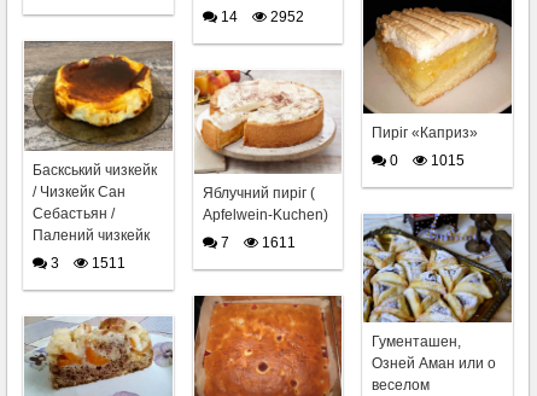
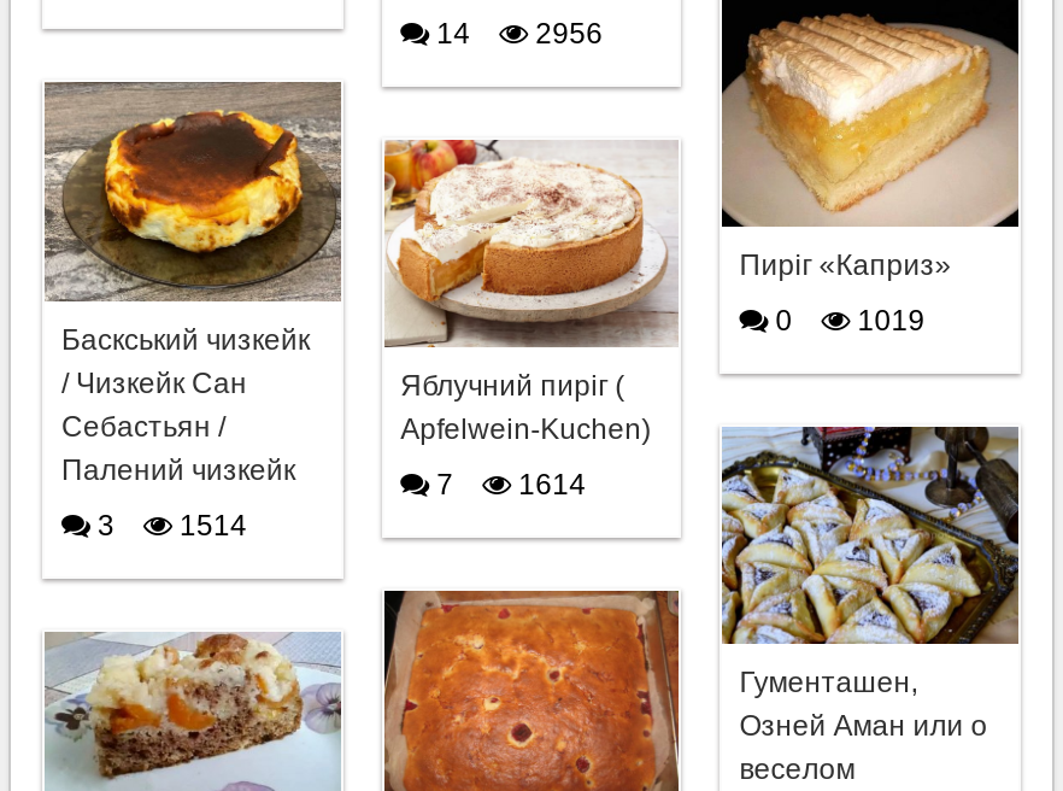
- 14 2952
+ 14 2956

- 0 1015
+ 0 1019

- 7 1611
+ 7 1614

- 3 1511
+ 3 1514
